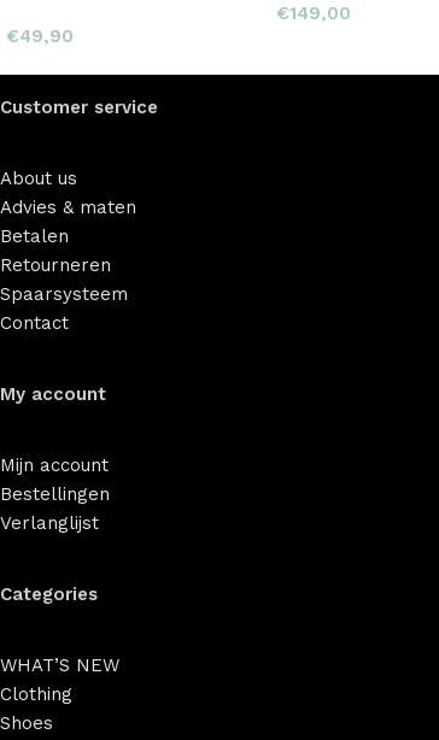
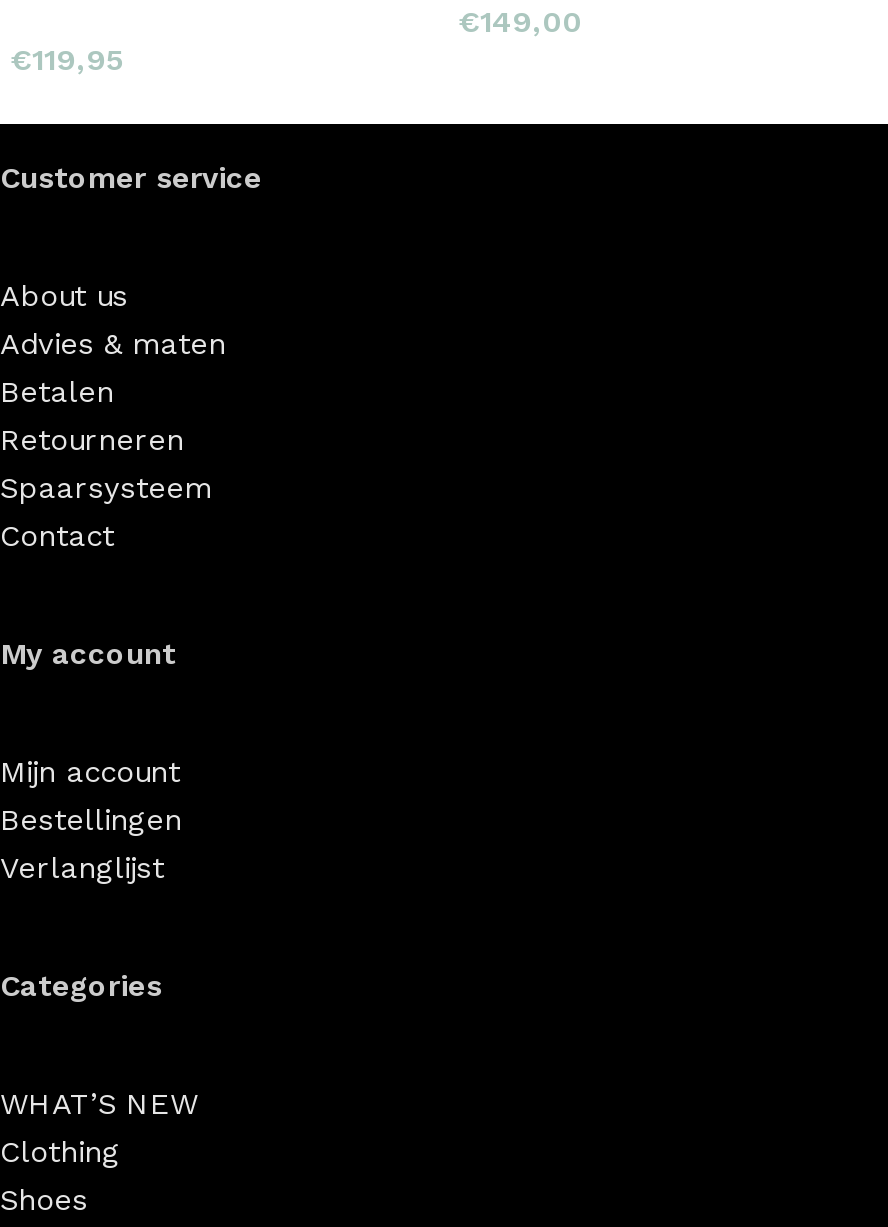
- €49,90
+ €119,95
